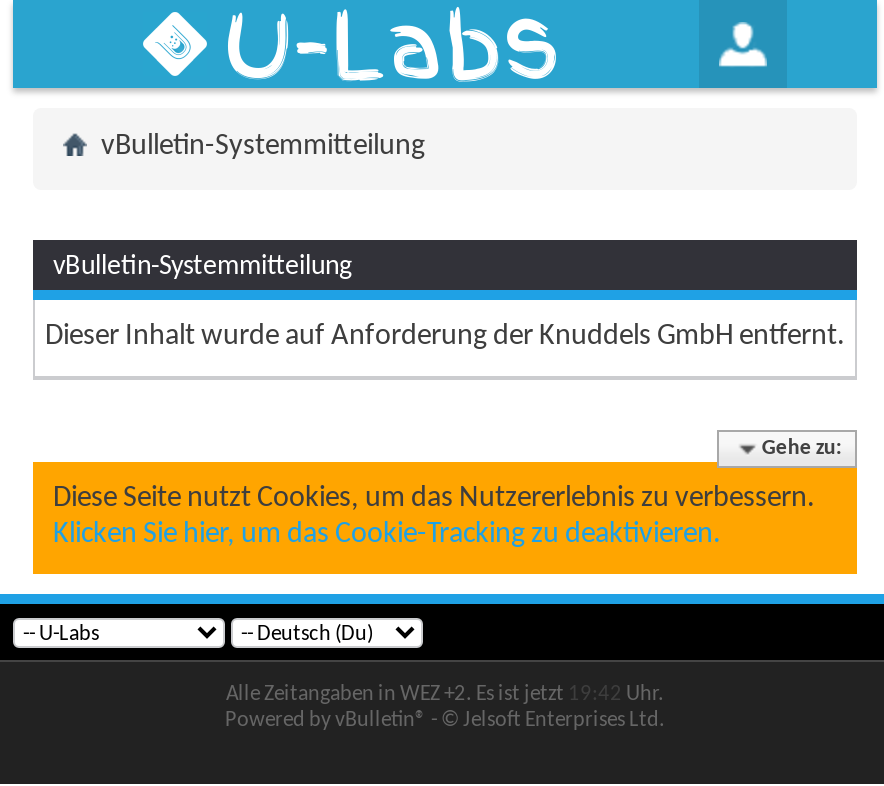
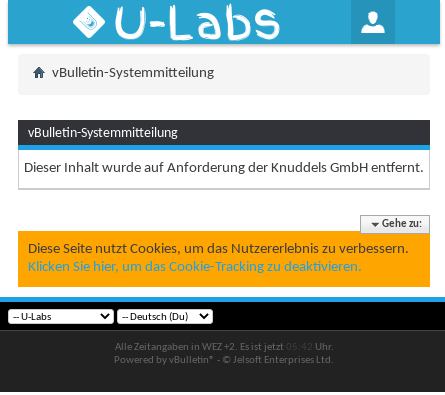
- Alle Zeitangaben in WEZ +2. Es ist jetzt 19:42 Uhr.
+ Alle Zeitangaben in WEZ +2. Es ist jetzt 05:42 Uhr.
